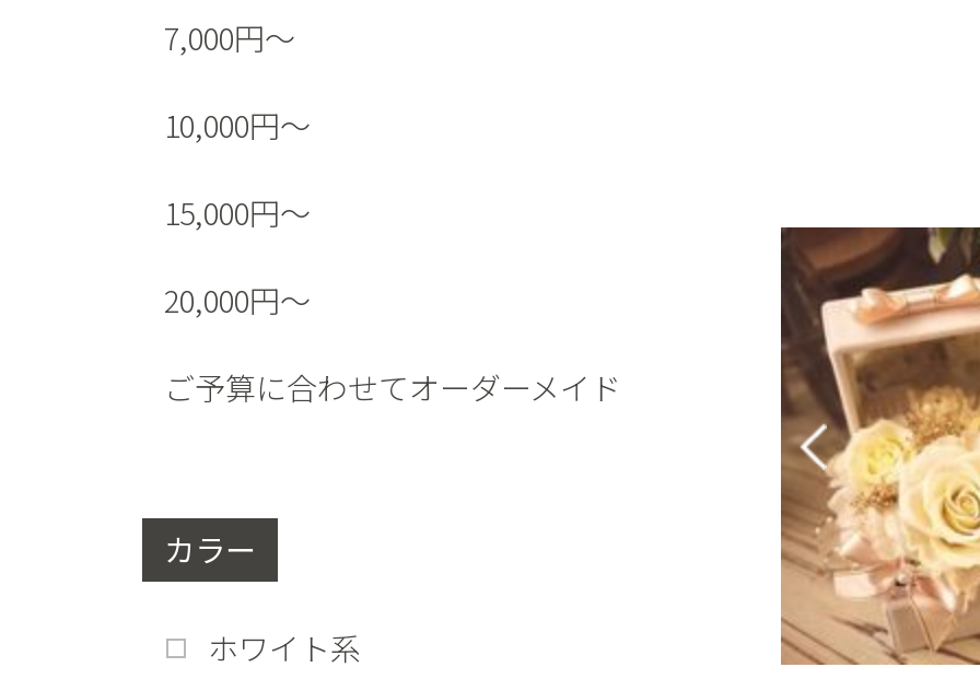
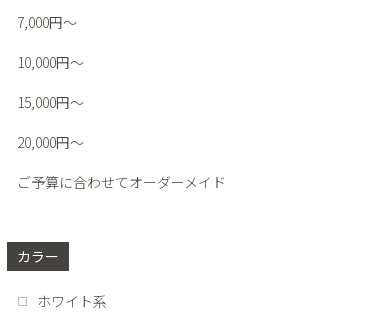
- [image]
